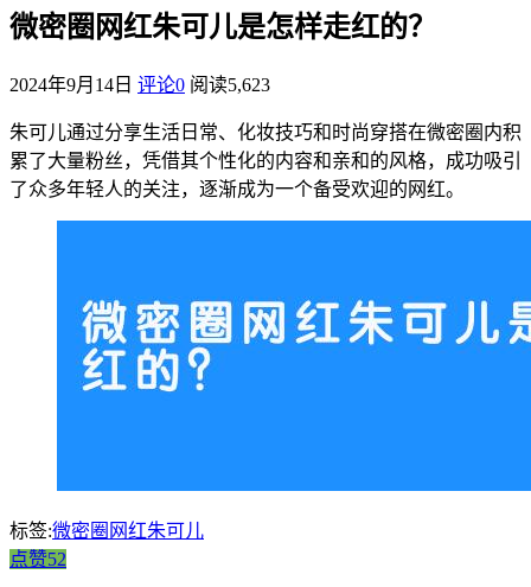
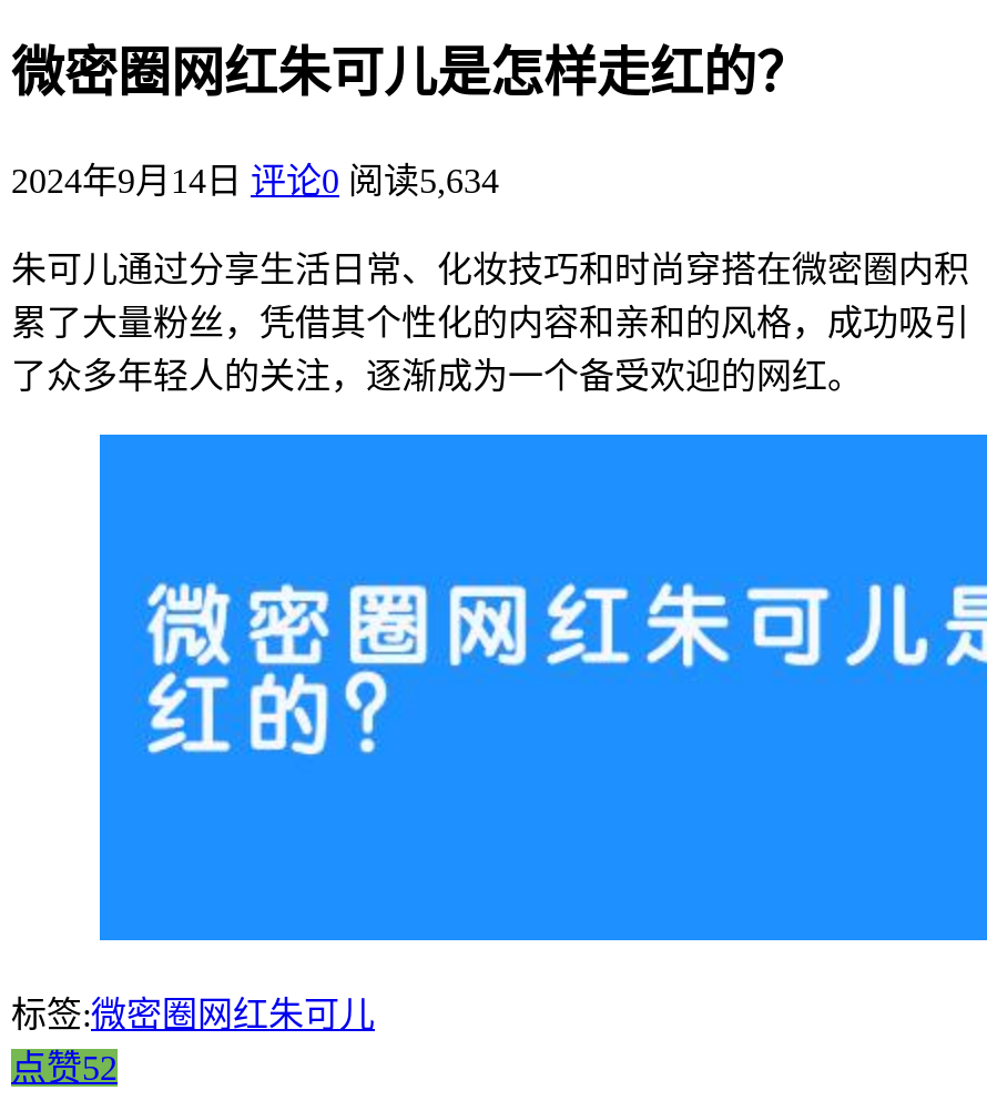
- 2024年9月14日评论0 阅读5,623
+ 2024年9月14日评论0 阅读5,634
